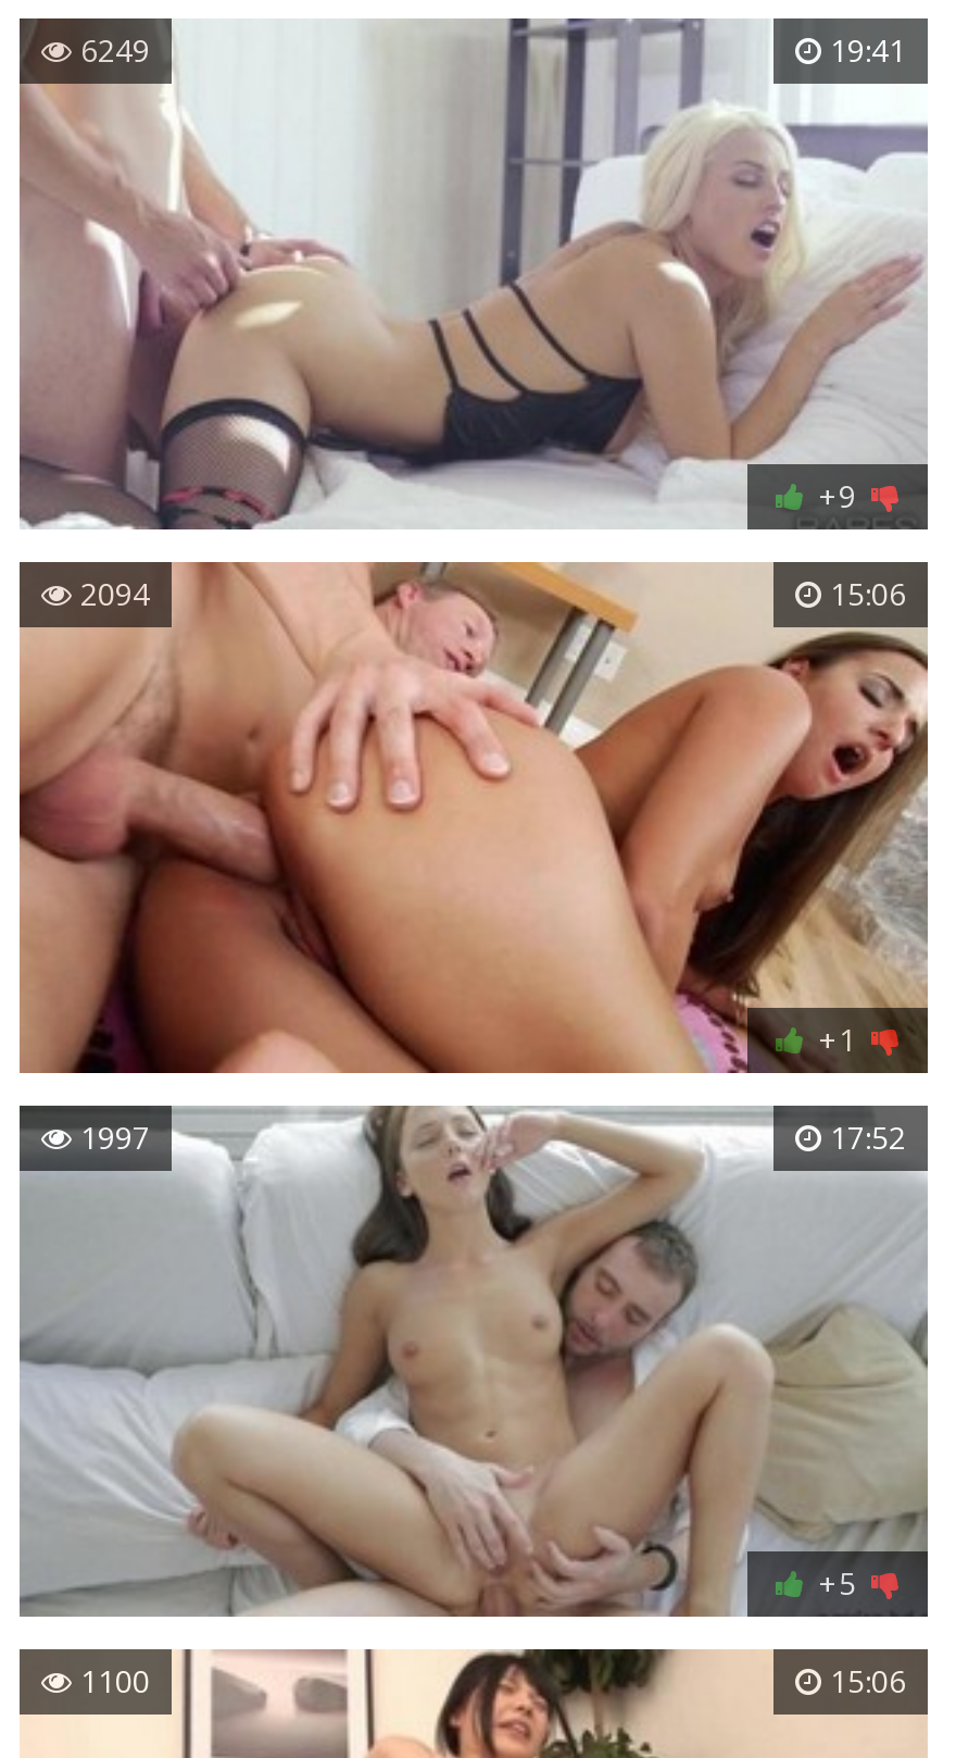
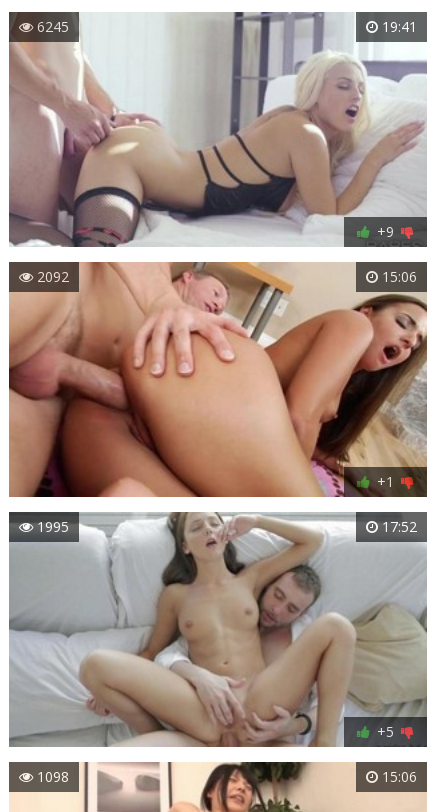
- 6249
+ 6245

- 2094
+ 2092

- 1997
+ 1995

- 1100
+ 1098
